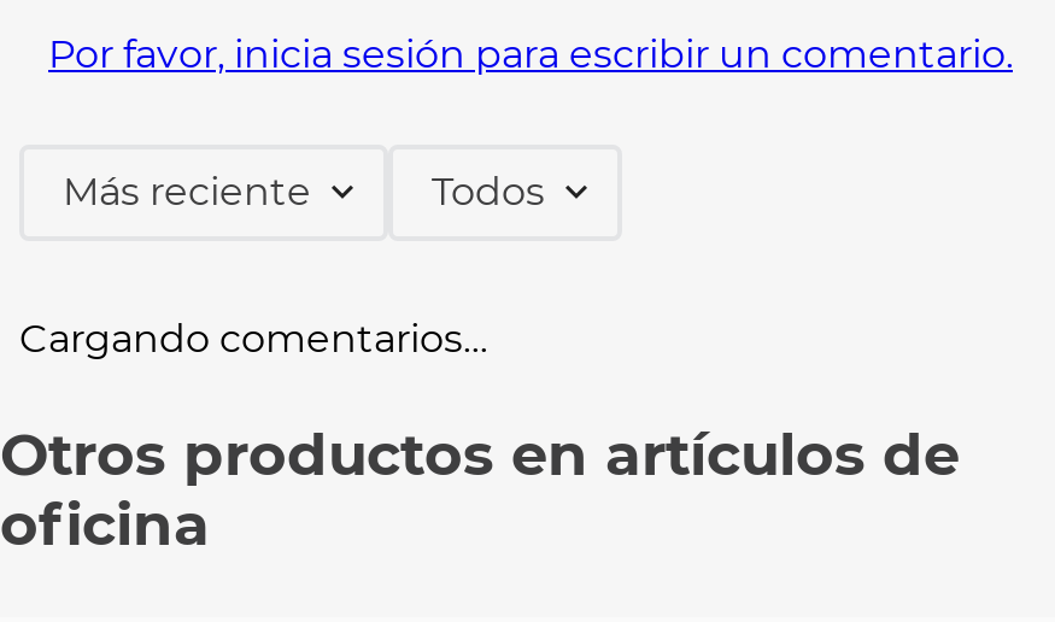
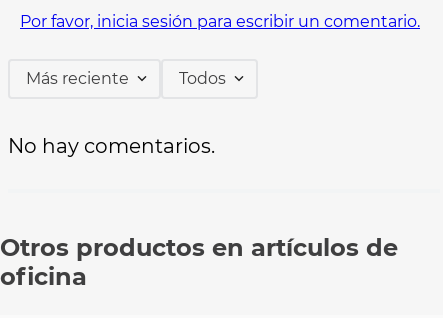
- Cargando comentarios…
+ No hay comentarios.
